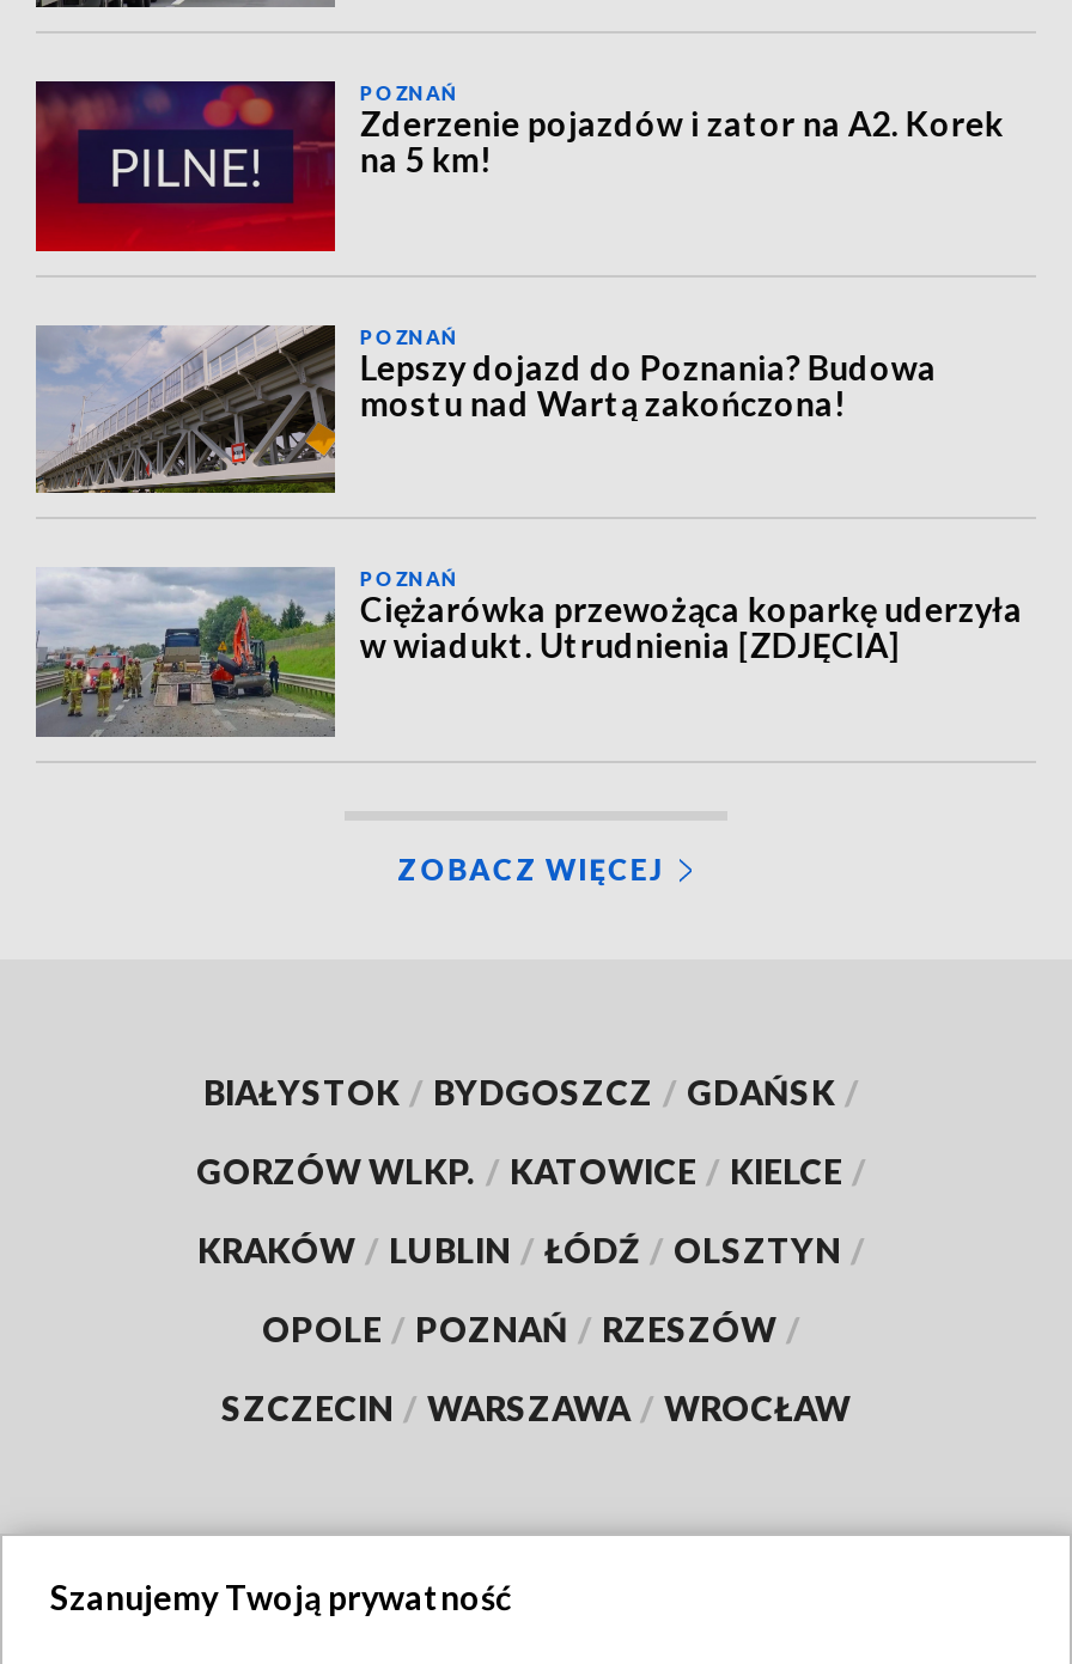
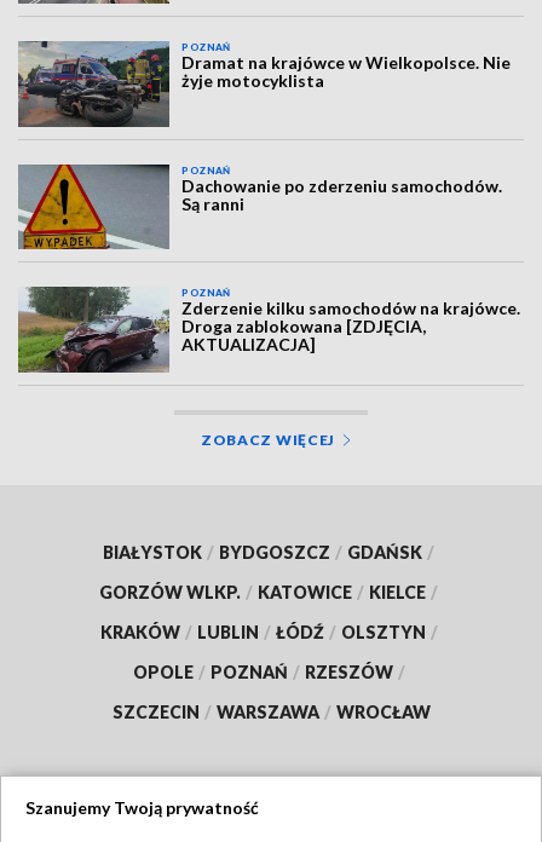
- [image]
- Zderzenie pojazdów i zator na A2. Korek
- na 5 km!
+ [image]
+ Dramat na krajówce w Wielkopolsce. Nie
+ żyje motocyklista

- [image]
- Lepszy dojazd do Poznania? Budowa
- mostu nad Wartą zakończona!
+ [image]
+ Dachowanie po zderzeniu samochodów.
+ Są ranni

- [image]
- Ciężarówka przewożąca koparkę uderzyła
- w wiadukt. Utrudnienia [ZDJĘCIA]
+ [image]
+ Zderzenie kilku samochodów na krajówce.
+ Droga zablokowana [ZDJĘCIA,
+ AKTUALIZACJA]
